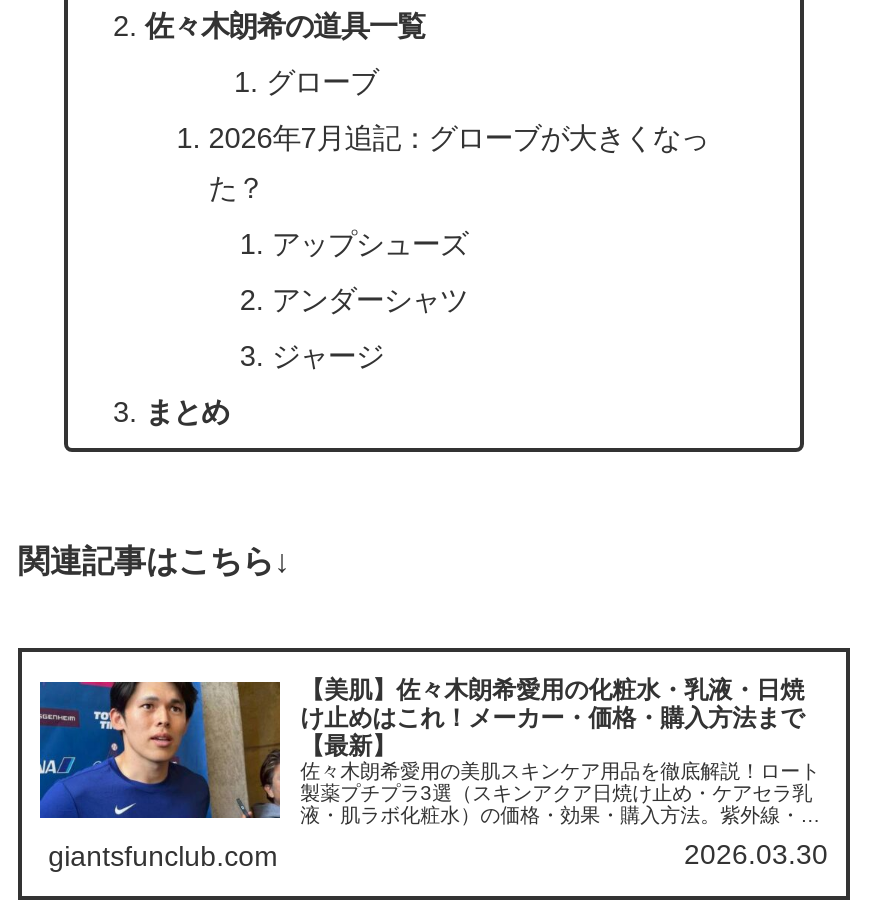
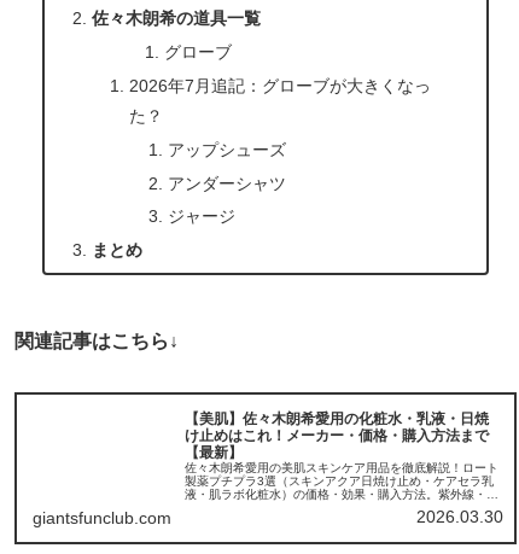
- [image]
